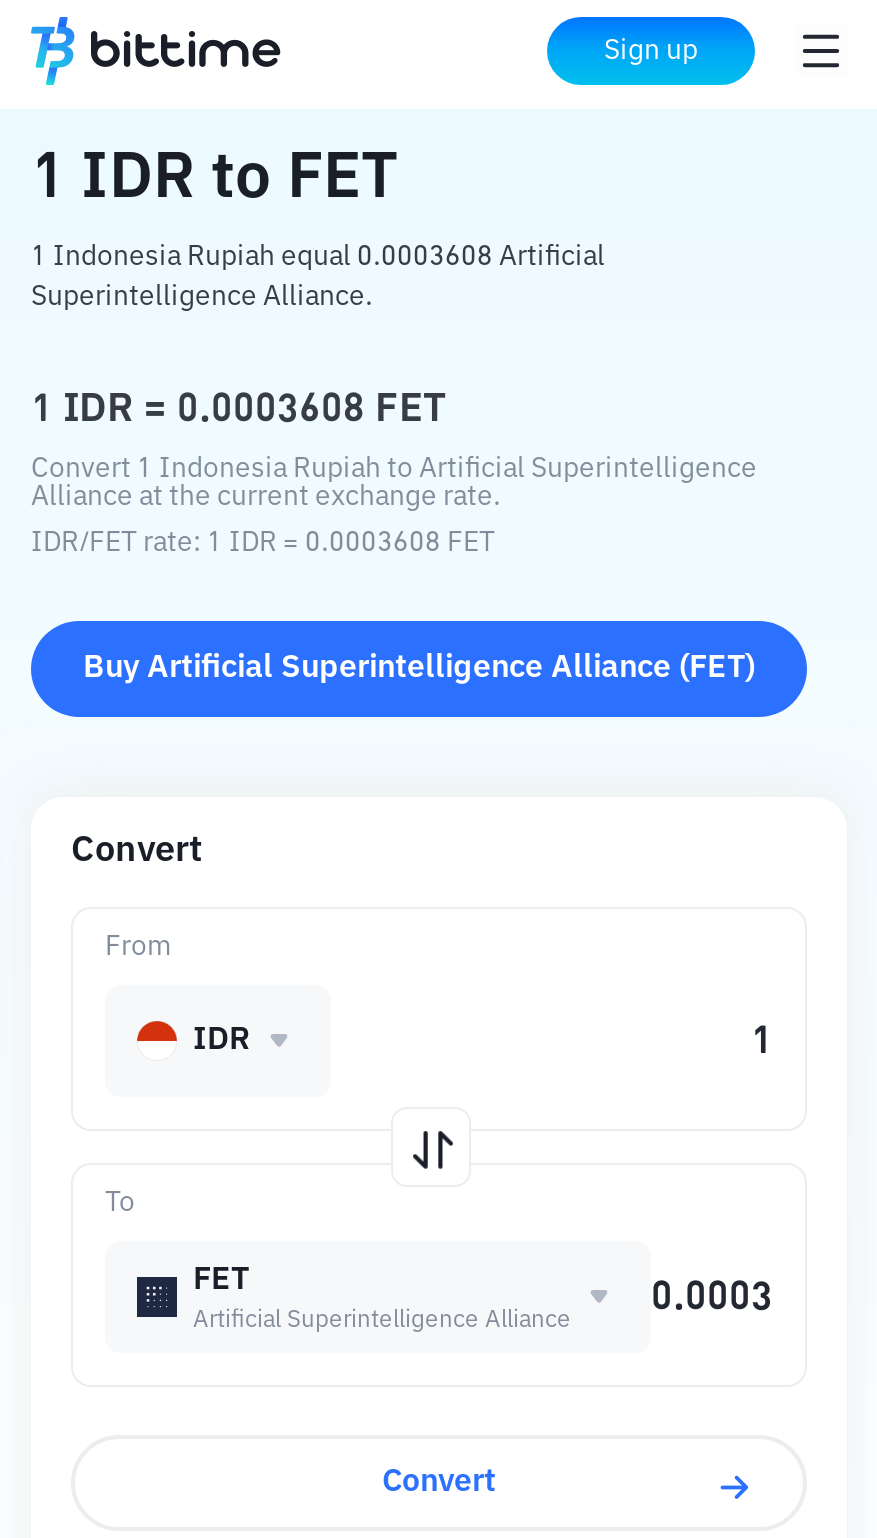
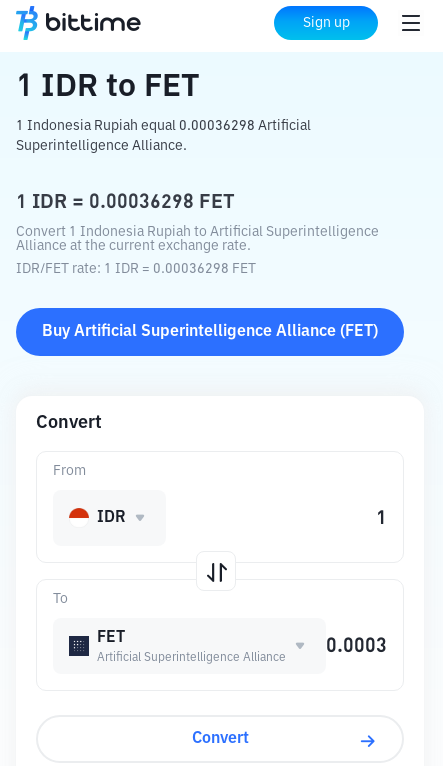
- 1 Indonesia Rupiah equal 0.0003608 Artificial
+ 1 Indonesia Rupiah equal 0.00036298 Artificial

- 1 IDR = 0.0003608 FET
+ 1 IDR = 0.00036298 FET

- IDR/FET rate: 1 IDR = 0.0003608 FET
+ IDR/FET rate: 1 IDR = 0.00036298 FET
